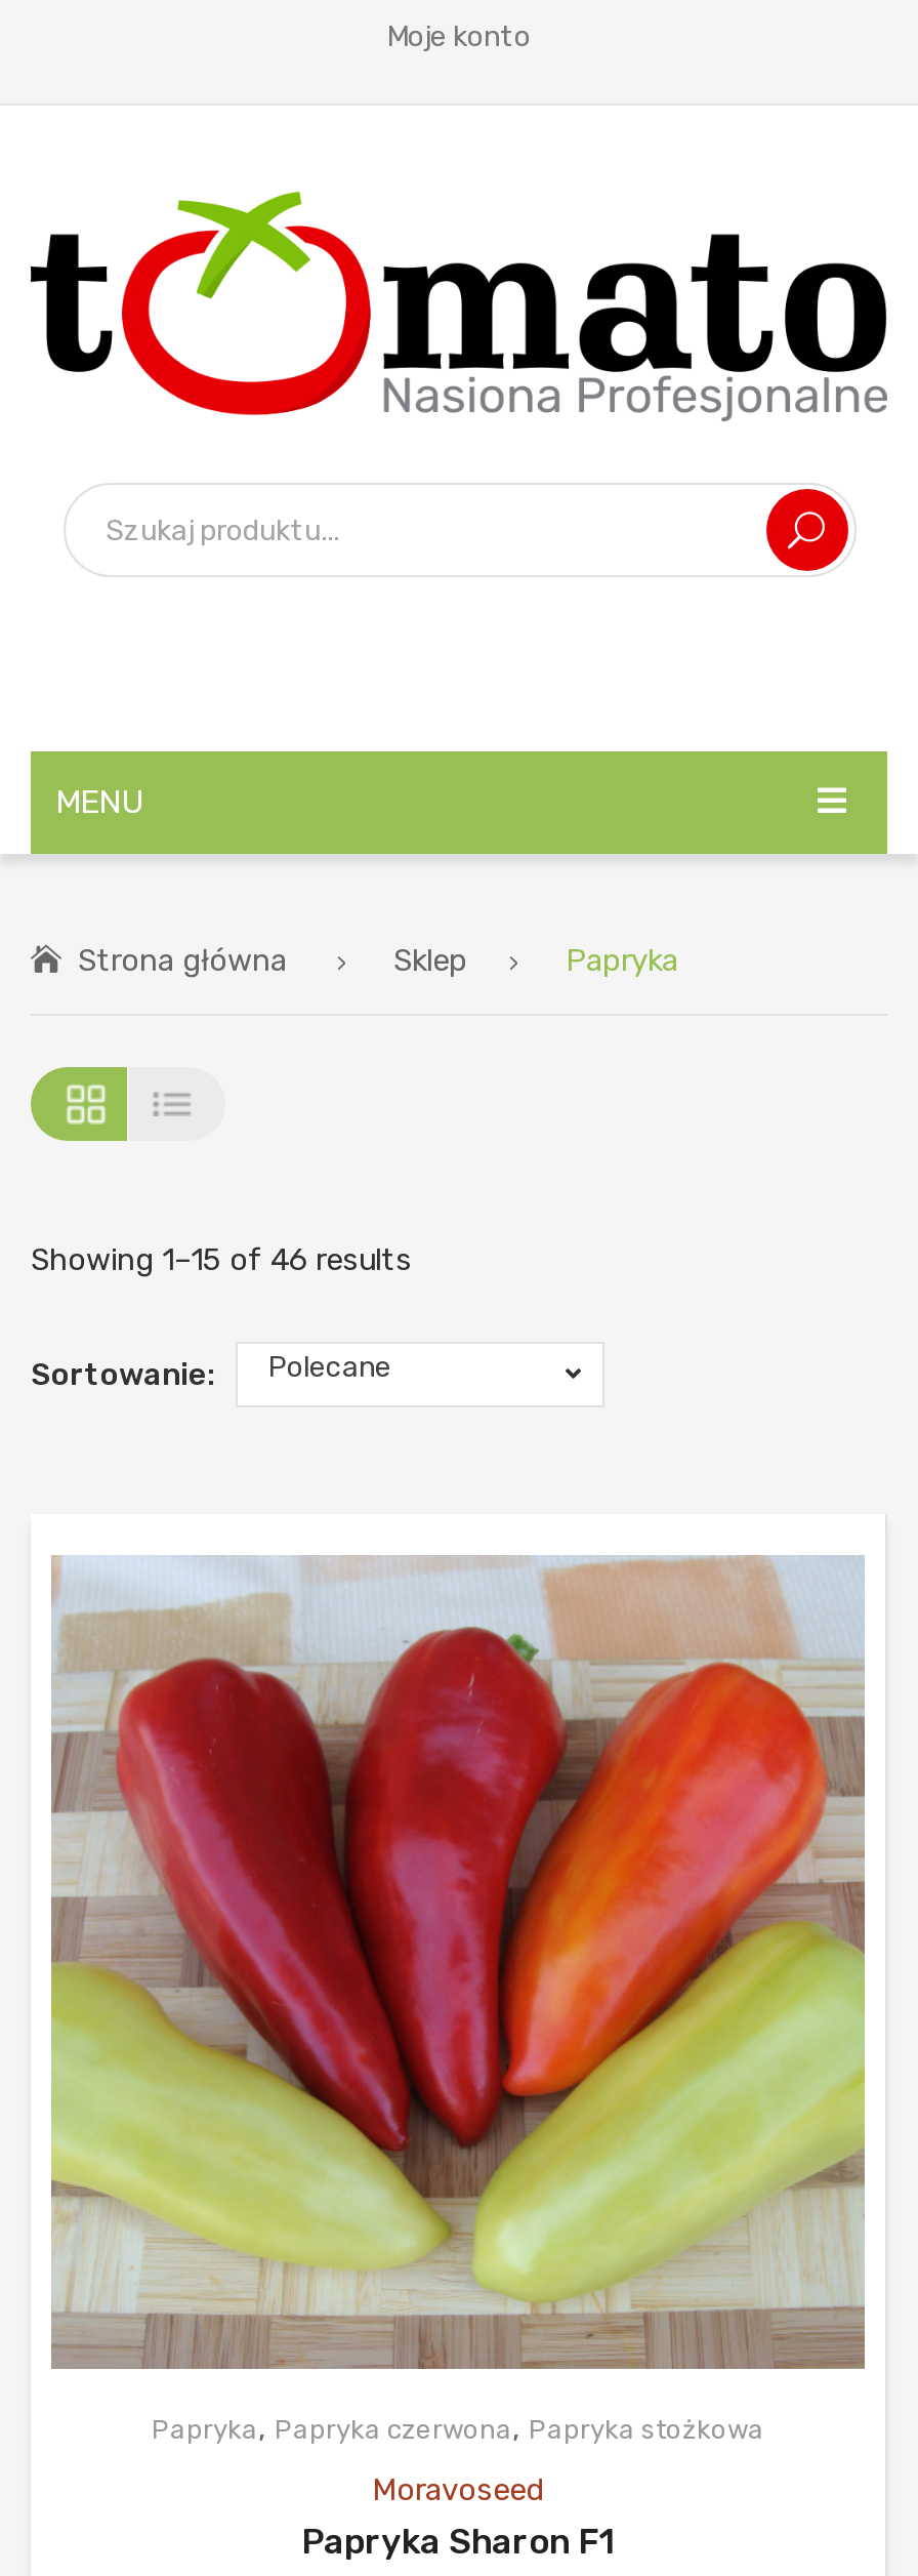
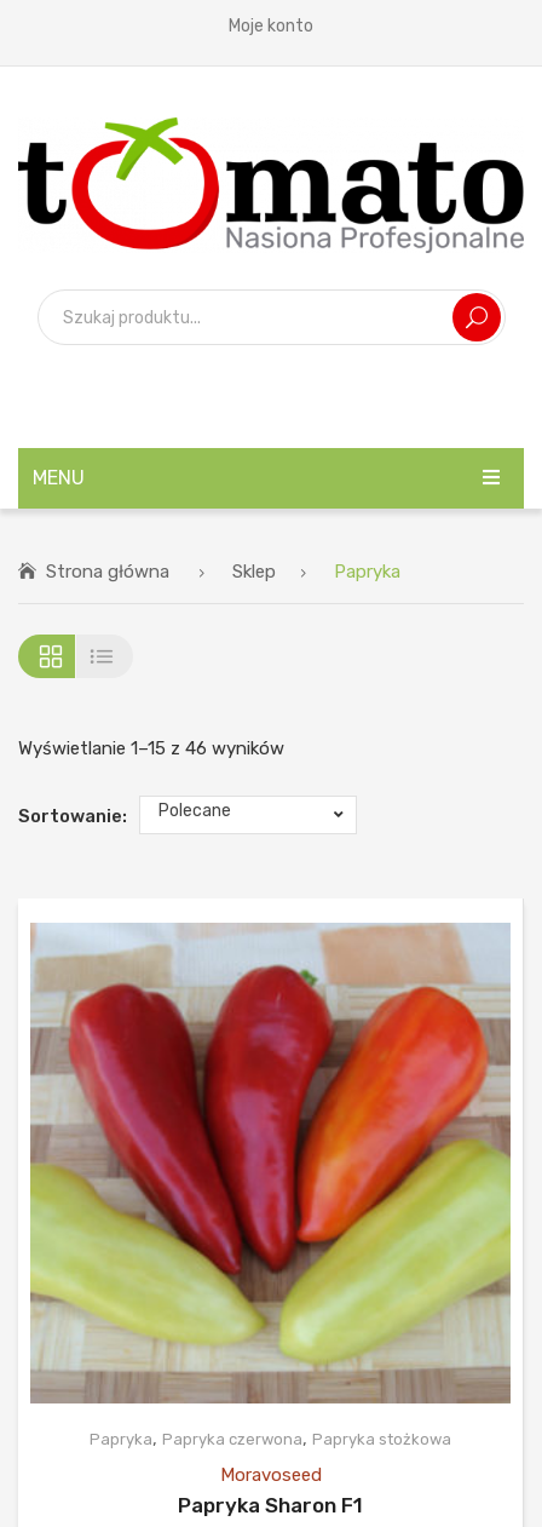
- Showing 1–15 of 46 results
+ Wyświetlanie 1–15 z 46 wyników
